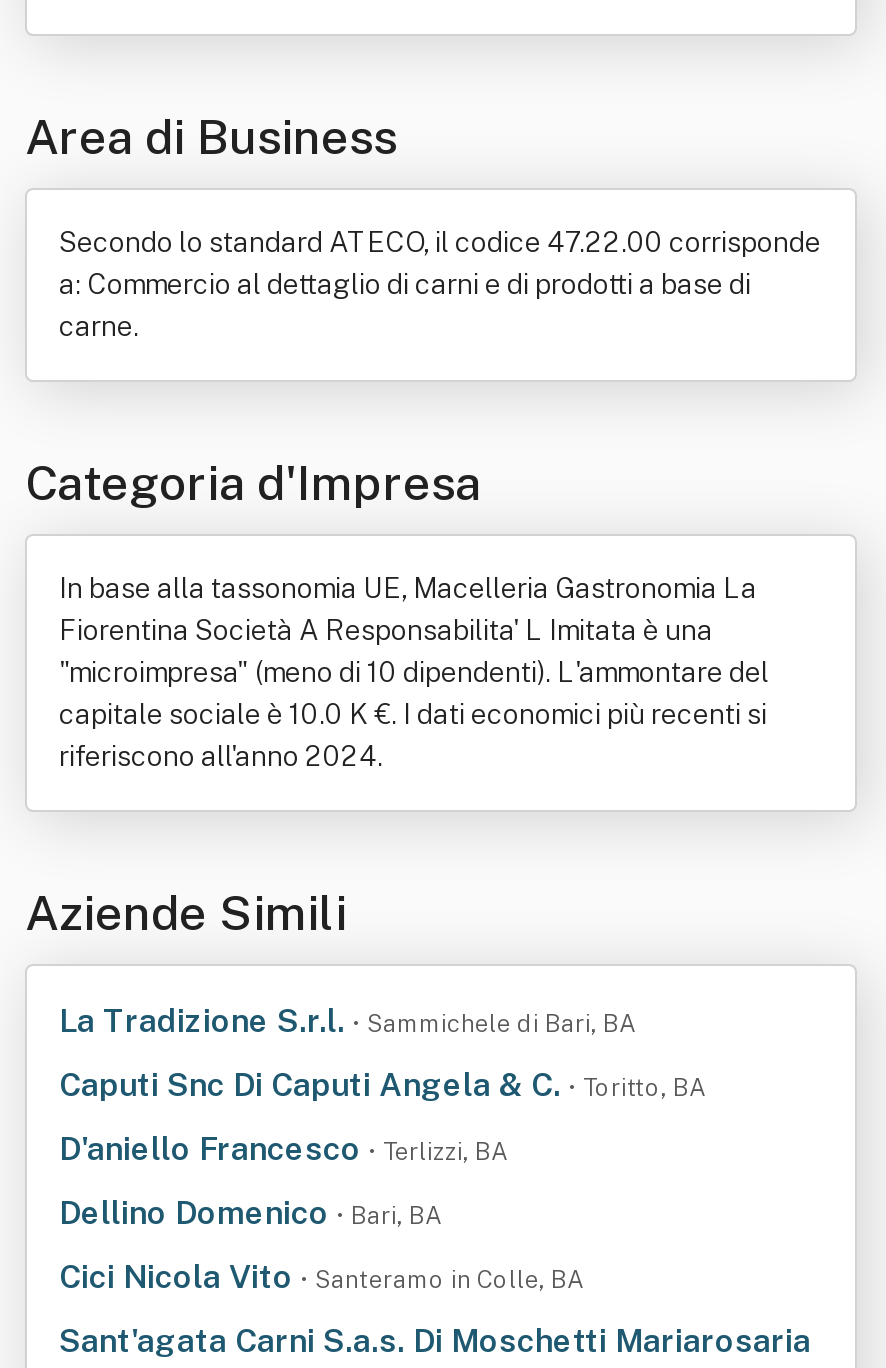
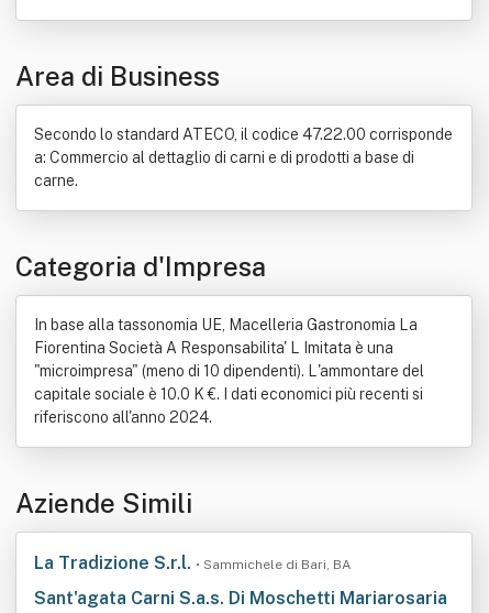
- Caputi Snc Di Caputi Angela & C. • Toritto, BA
- D'aniello Francesco • Terlizzi, BA
- Dellino Domenico • Bari, BA
- Cici Nicola Vito • Santeramo in Colle, BA
